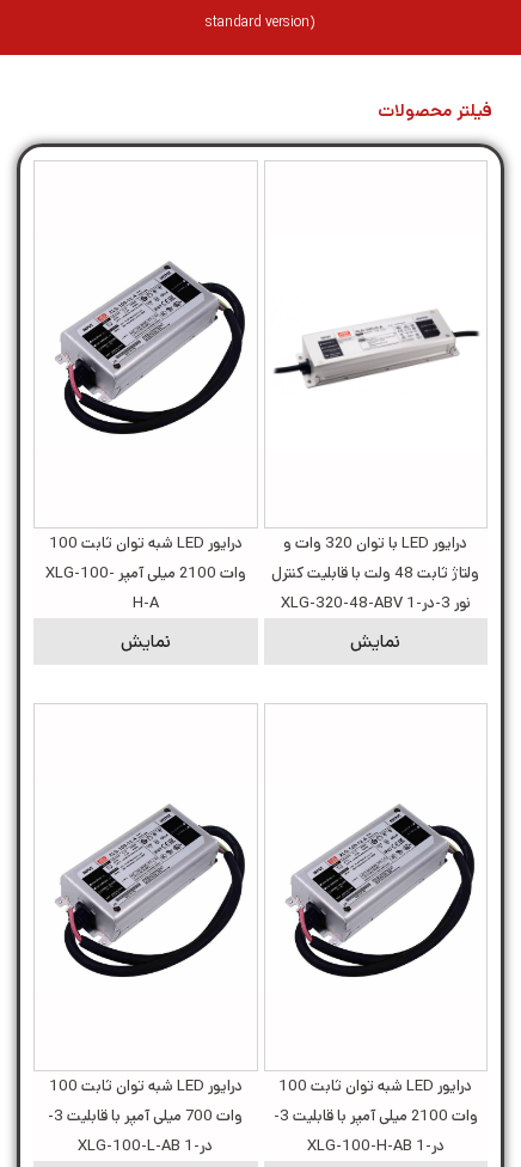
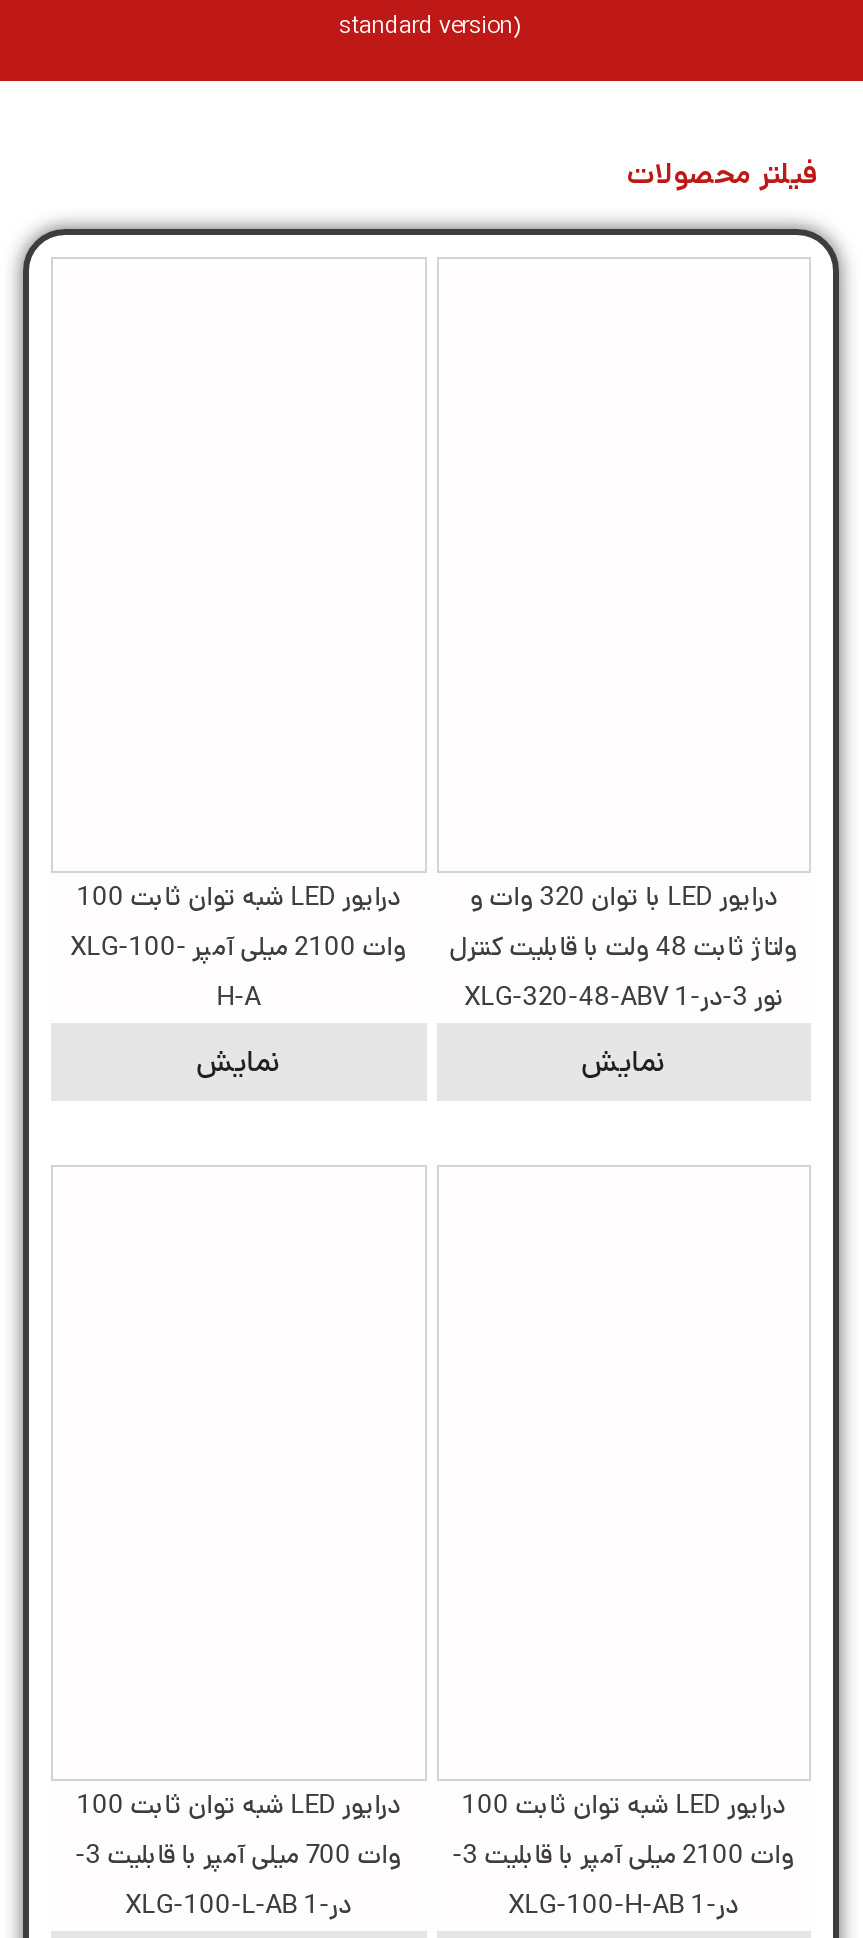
- [image]

- [image]

- [image]

- [image]
